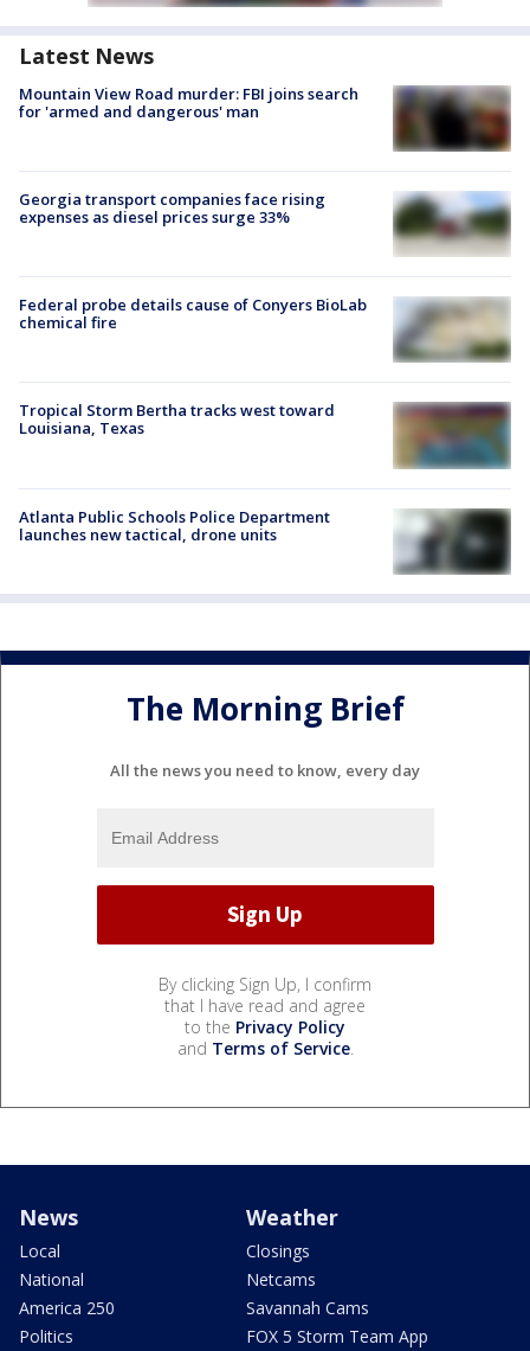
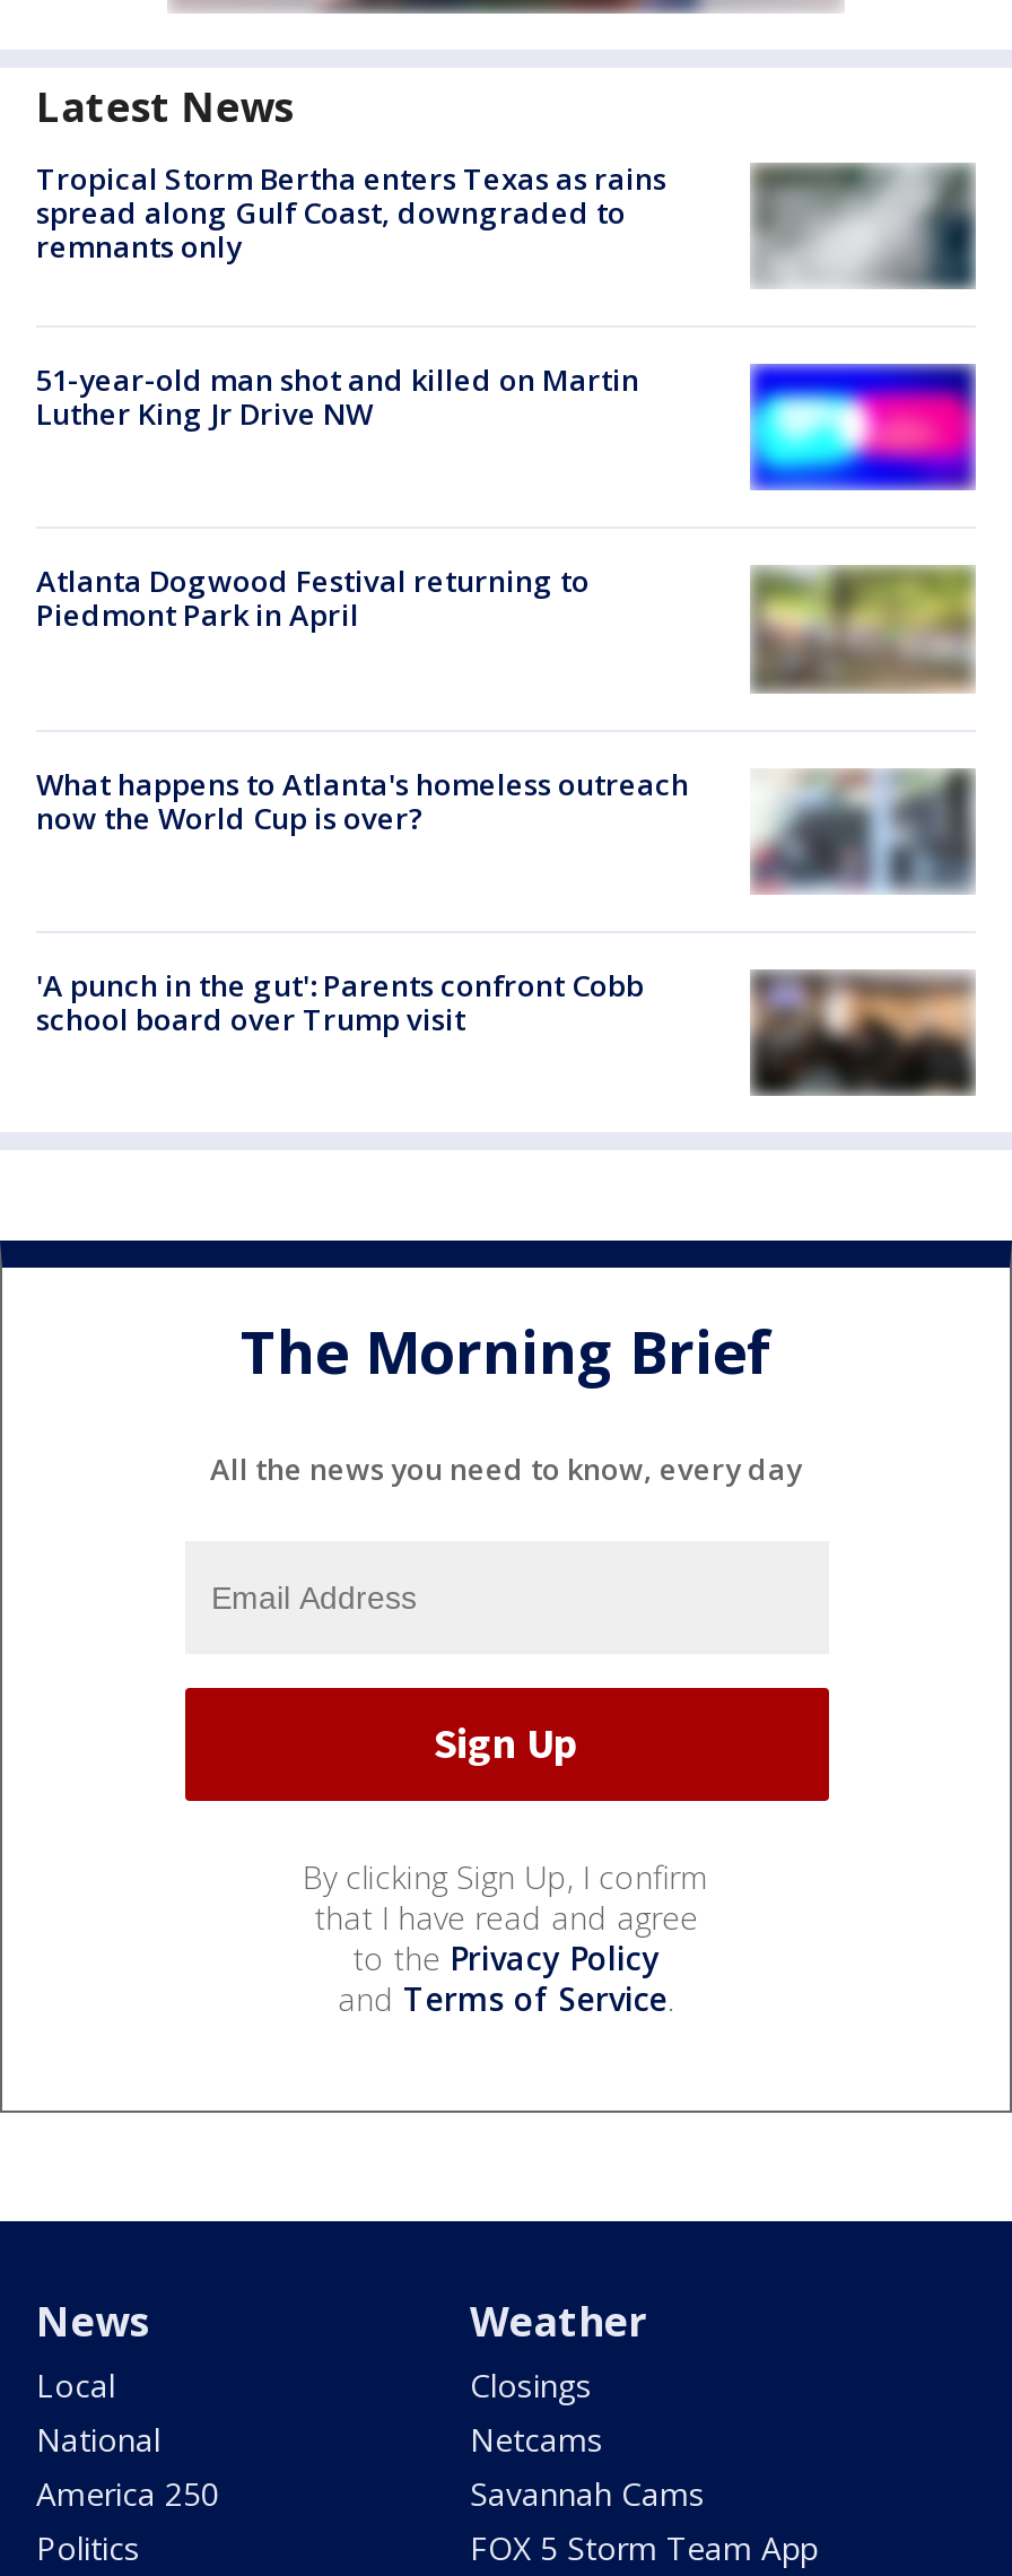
- [image]
- Mountain View Road murder: FBI joins search
- for 'armed and dangerous' man
+ [image]
+ Tropical Storm Bertha enters Texas as rains
+ spread along Gulf Coast, downgraded to
+ remnants only

- Georgia transport companies face rising
- expenses as diesel prices surge 33%
+ 51-year-old man shot and killed on Martin
+ Luther King Jr Drive NW

- [image]
+ [image]

- Federal probe details cause of Conyers BioLab
- chemical fire
+ Atlanta Dogwood Festival returning to
+ Piedmont Park in April

- [image]
+ [image]

- Tropical Storm Bertha tracks west toward
- Louisiana, Texas
+ What happens to Atlanta's homeless outreach
+ now the World Cup is over?

- [image]
+ [image]

- Atlanta Public Schools Police Department
- launches new tactical, drone units
+ 'A punch in the gut': Parents confront Cobb
+ school board over Trump visit

- [image]
+ [image]
